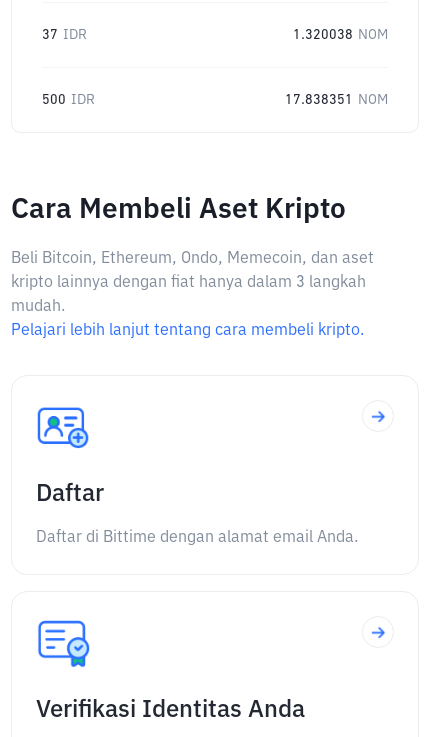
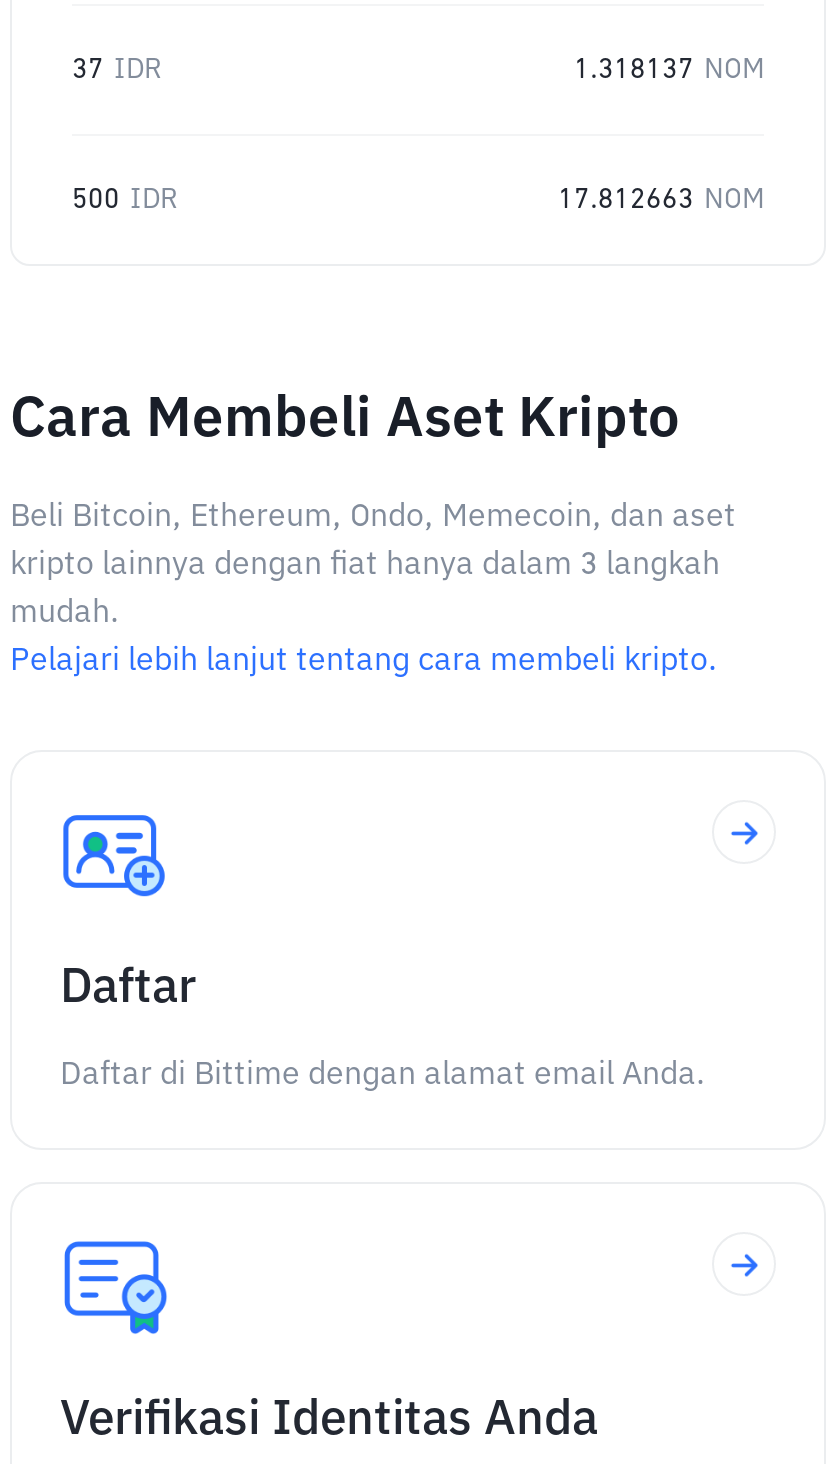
- 1.320038 NOM
+ 1.318137 NOM

- 17.838351 NOM
+ 17.812663 NOM
